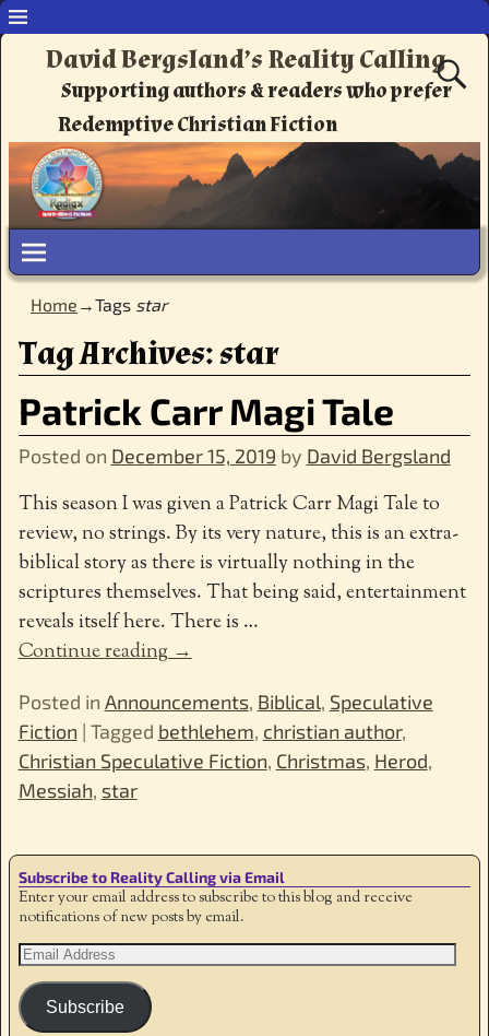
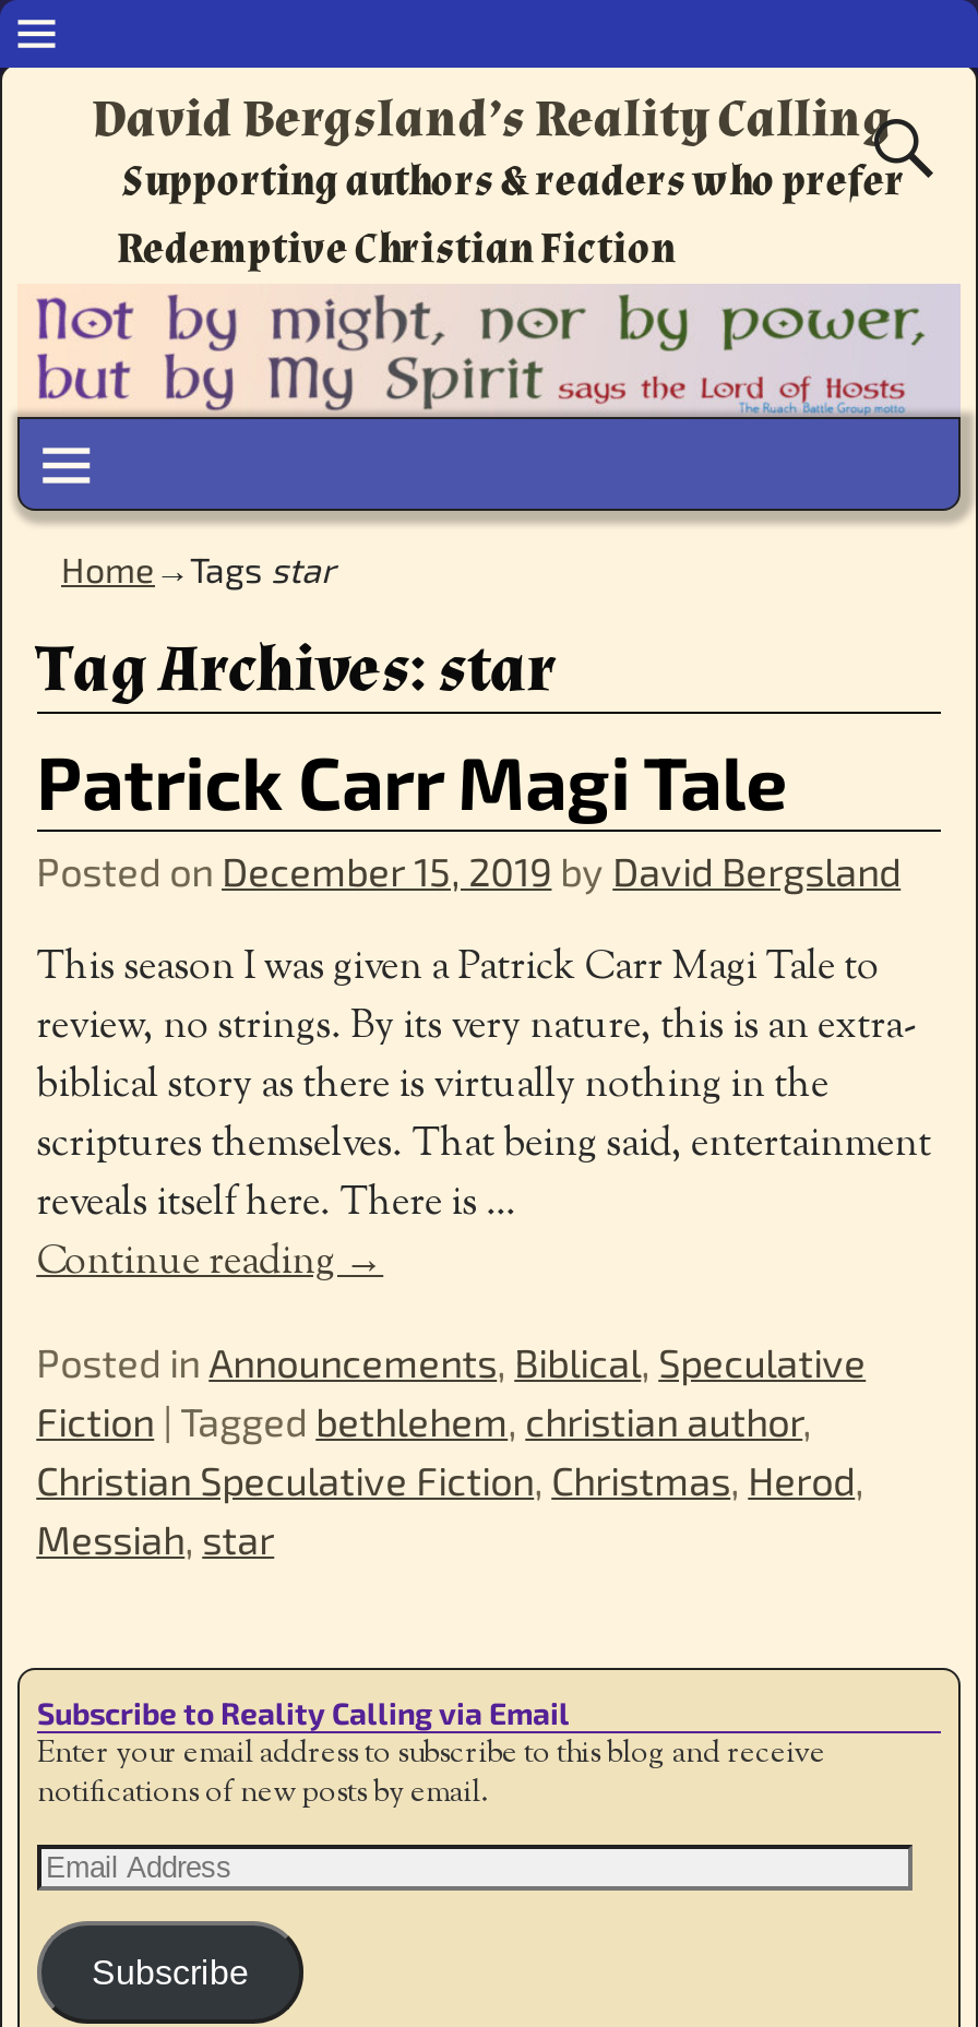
- [image]
+ [image]
